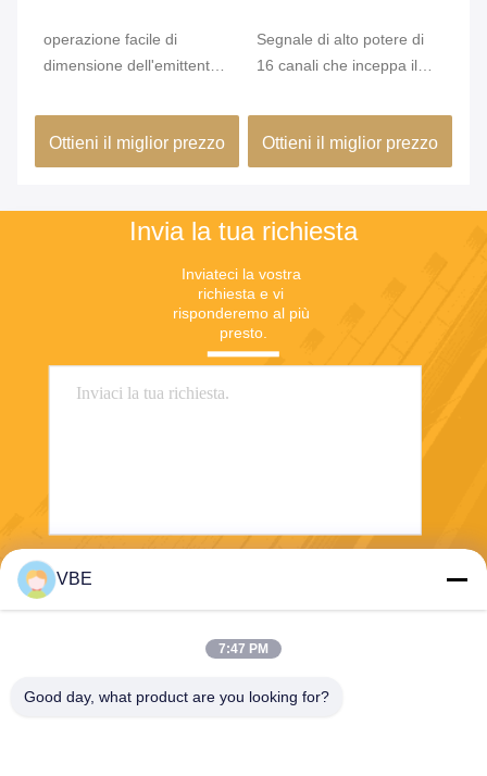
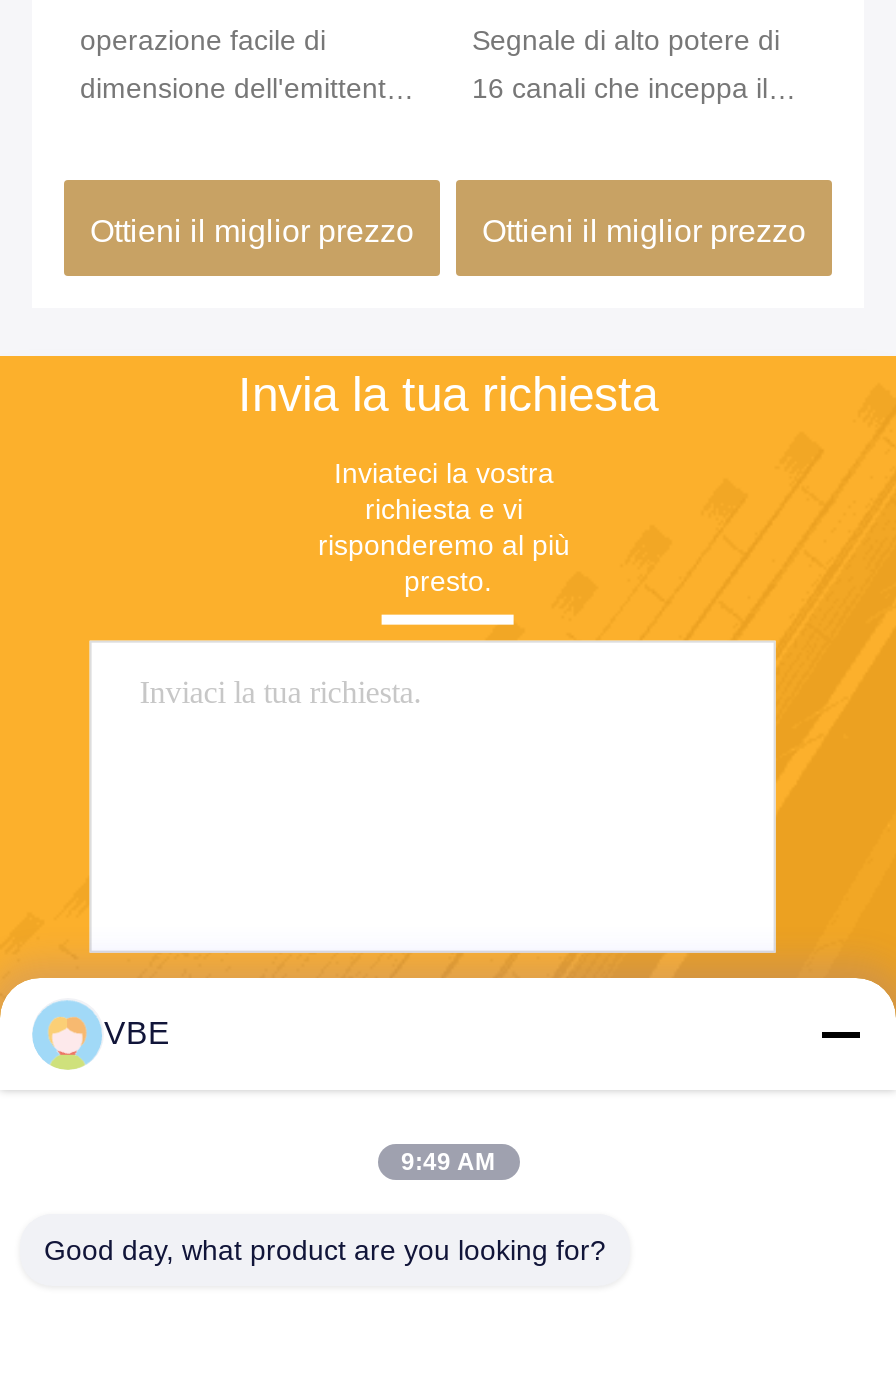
- 7:47 PM
+ 9:49 AM
